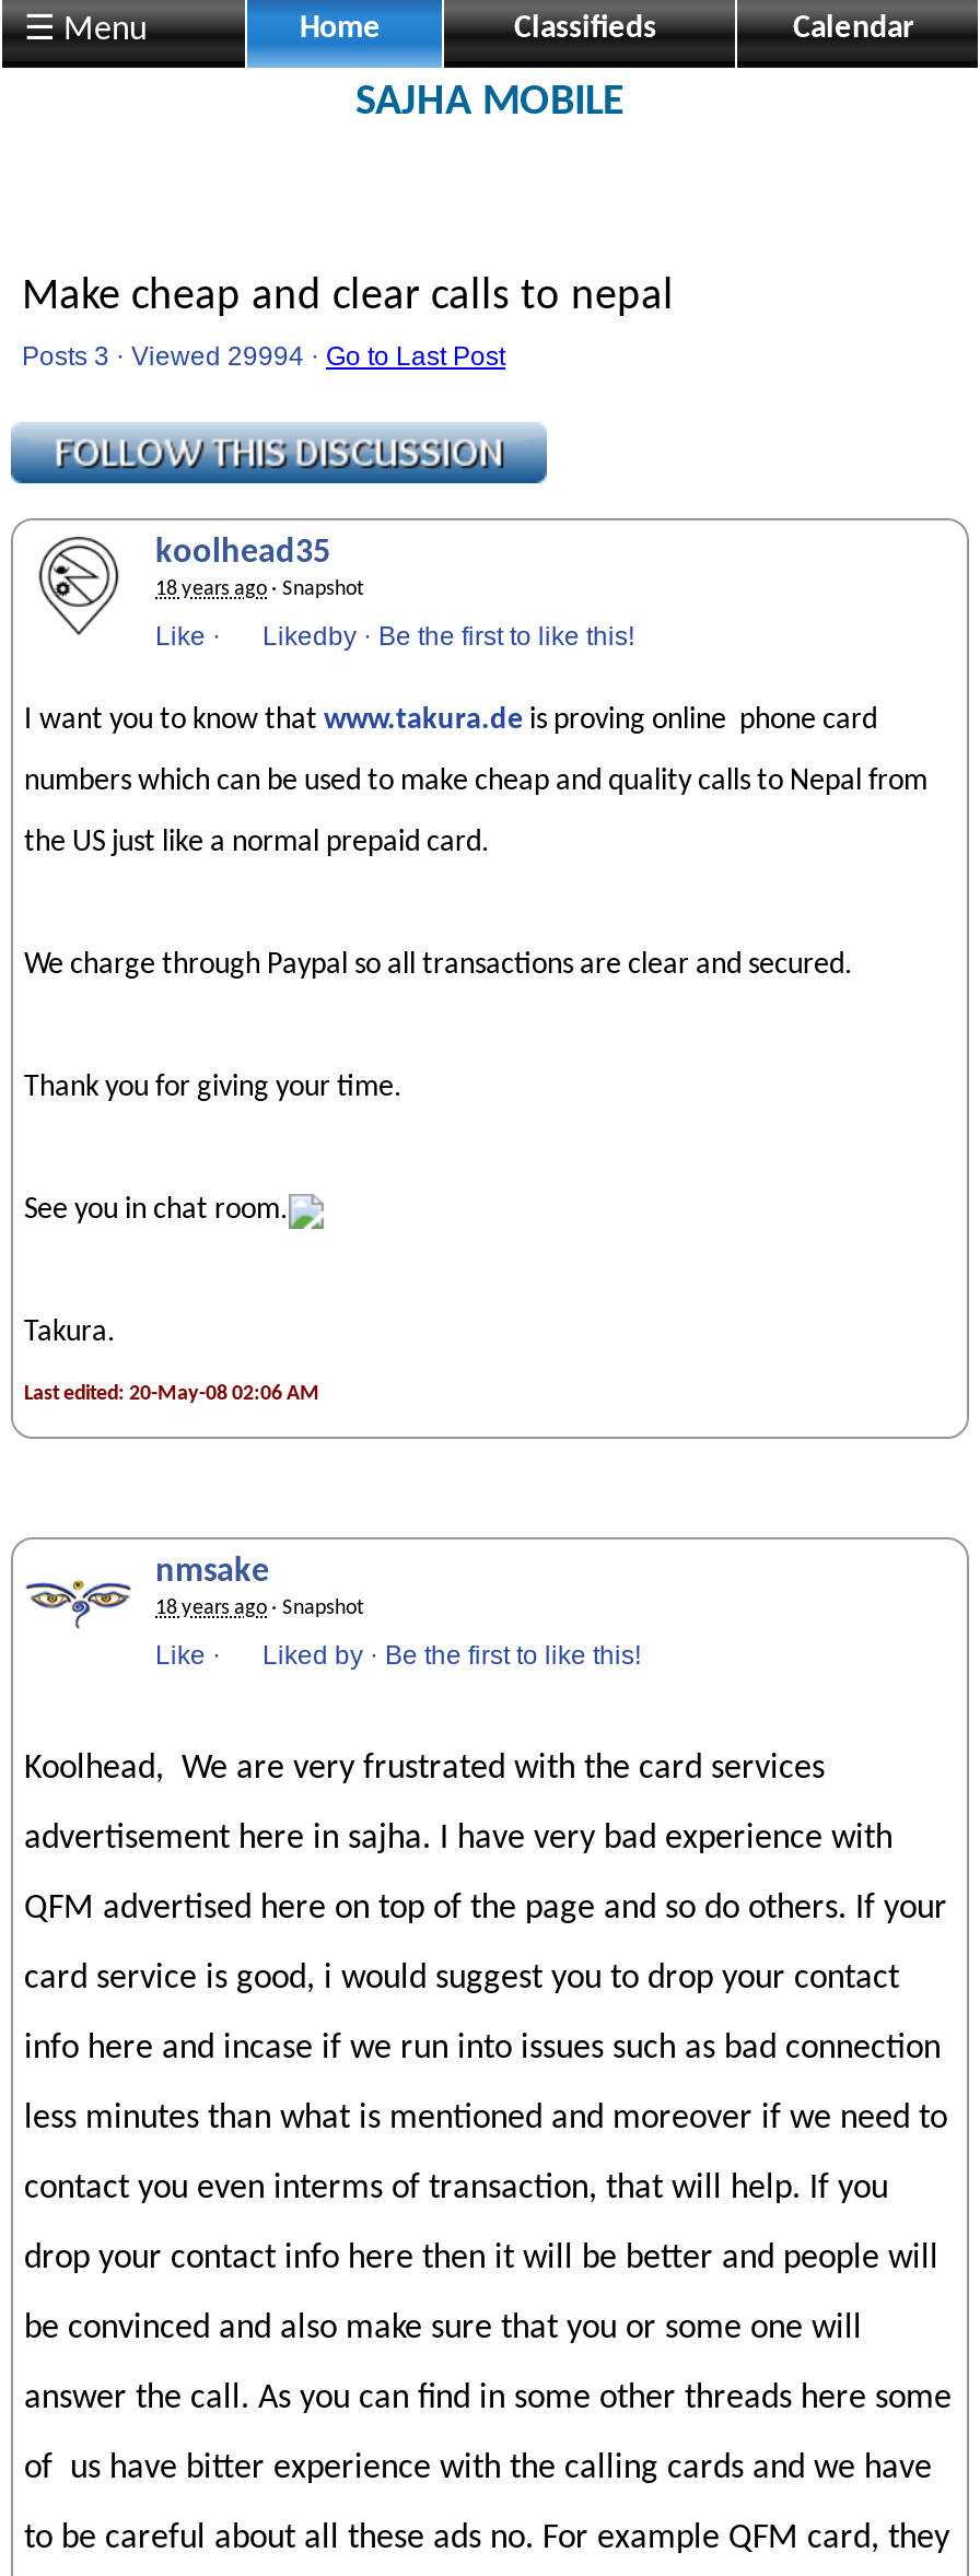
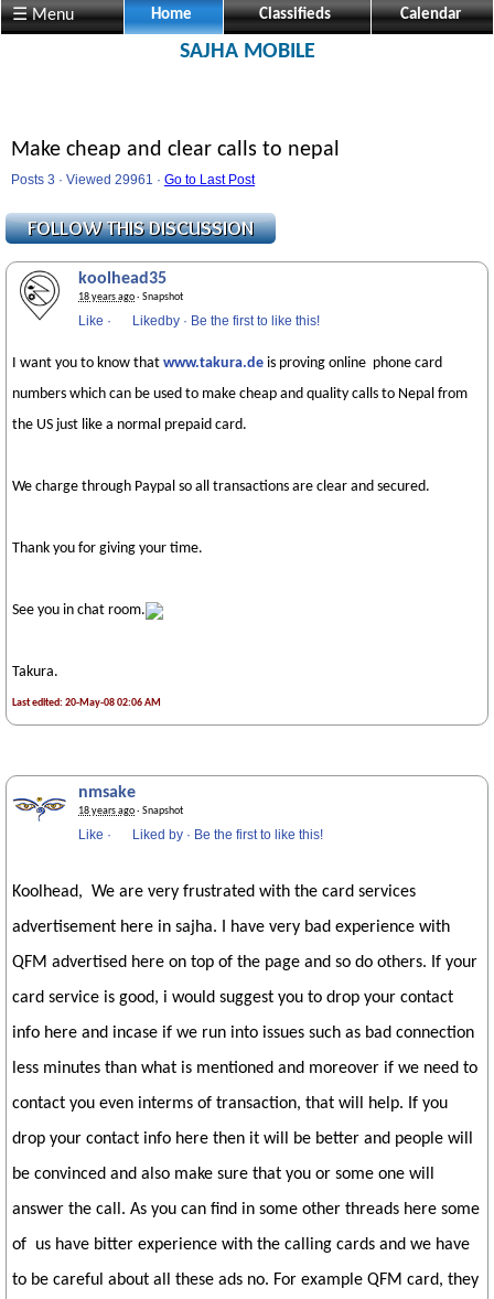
- Posts 3 · Viewed 29994 · Go to Last Post
+ Posts 3 · Viewed 29961 · Go to Last Post
